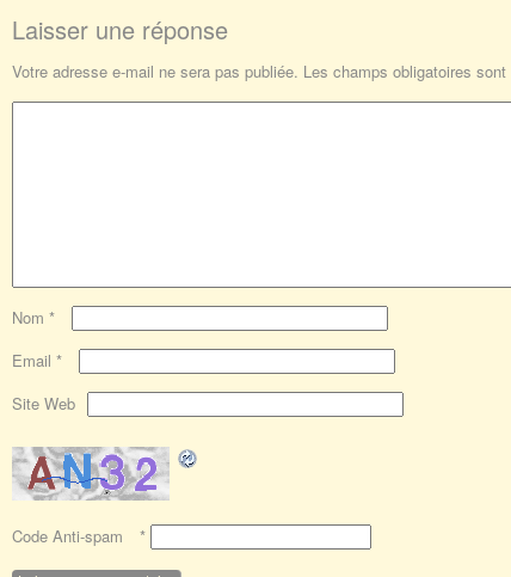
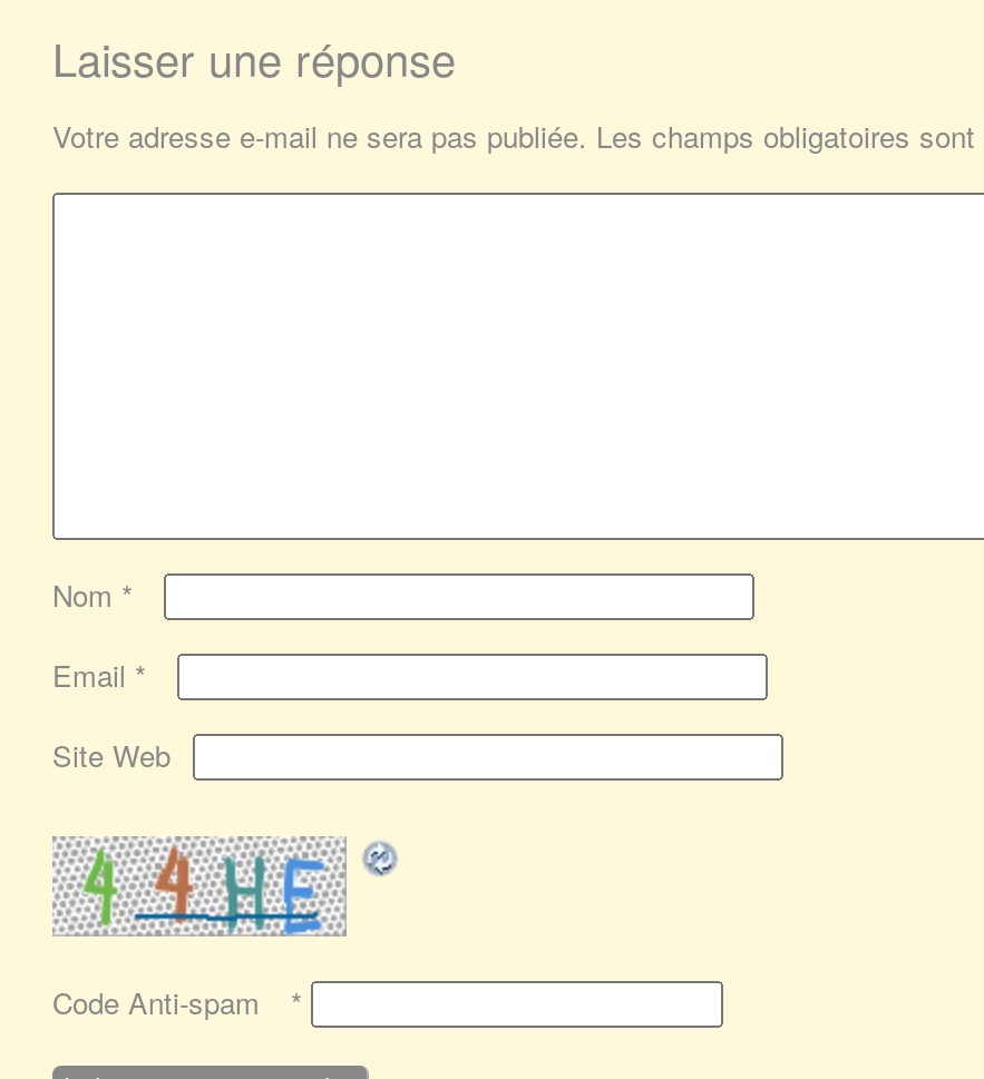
- [image]
+ [image]
